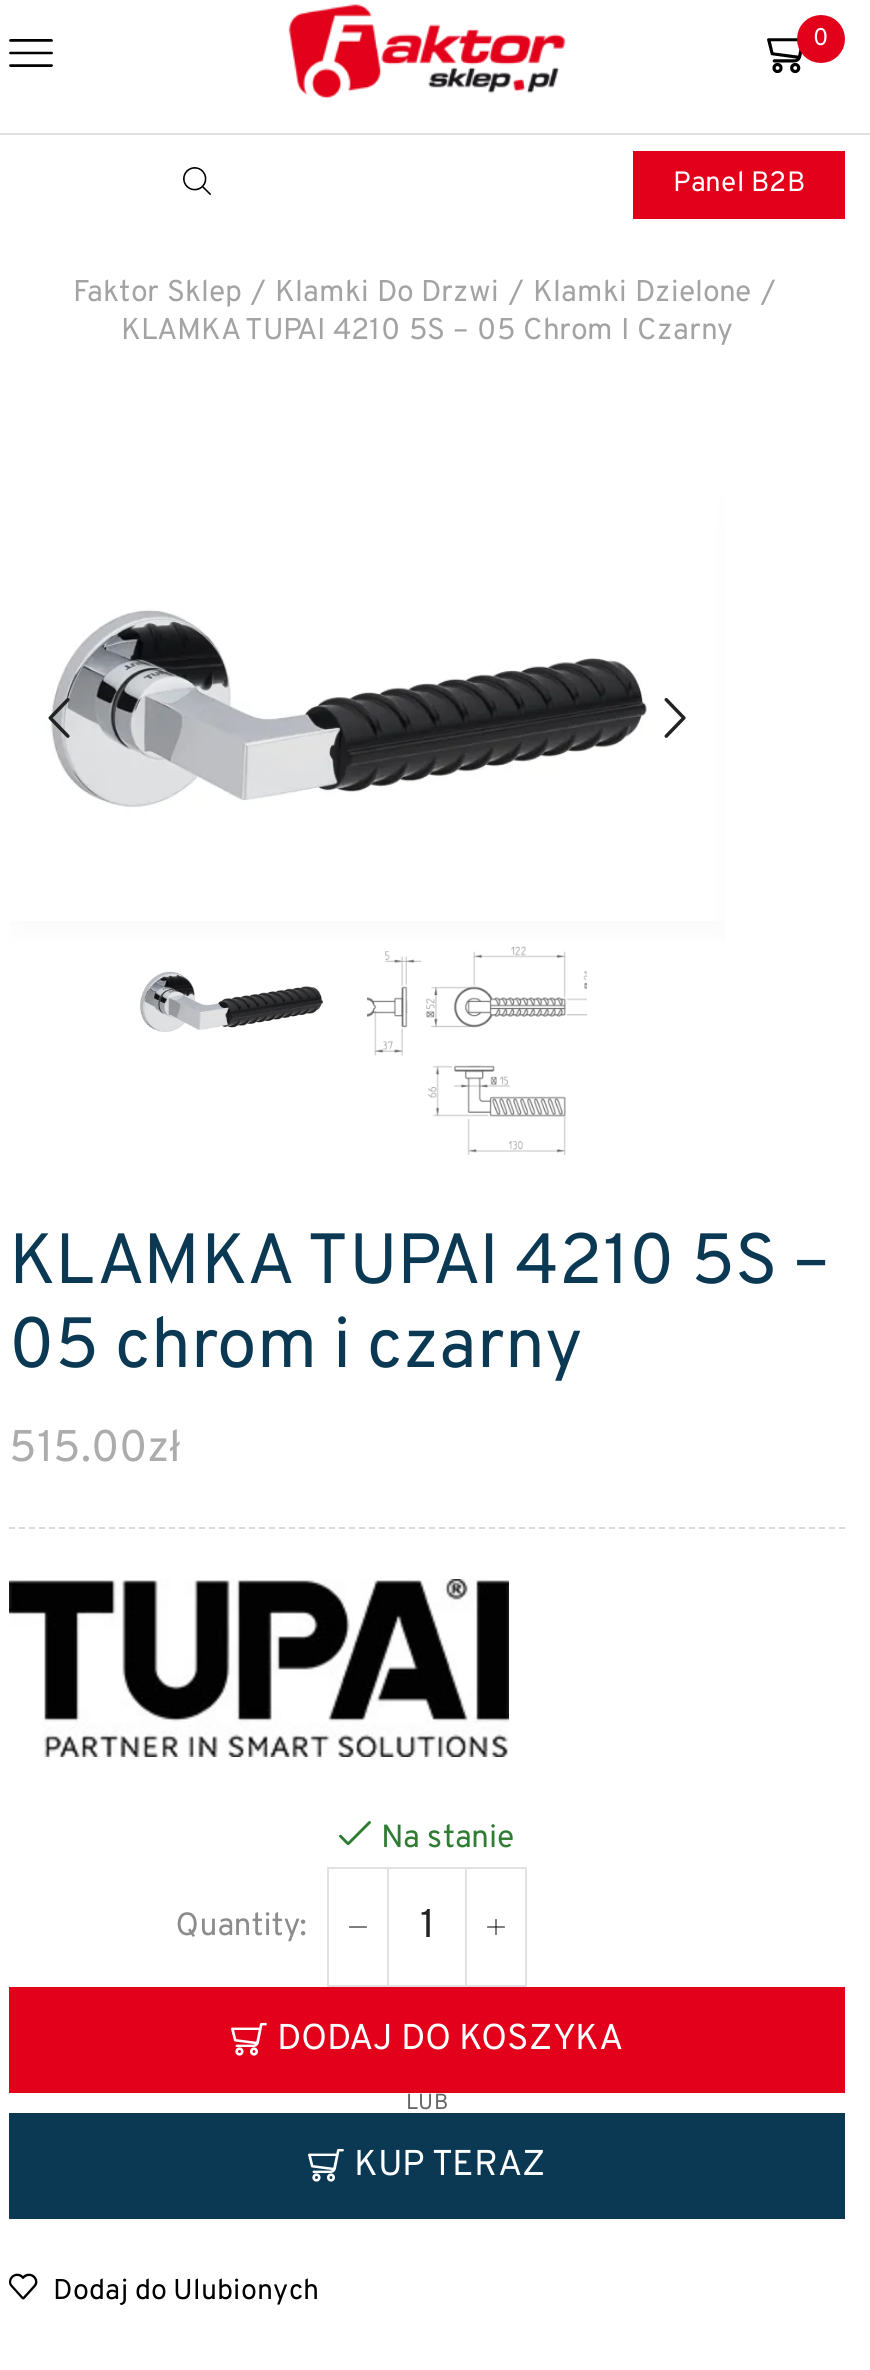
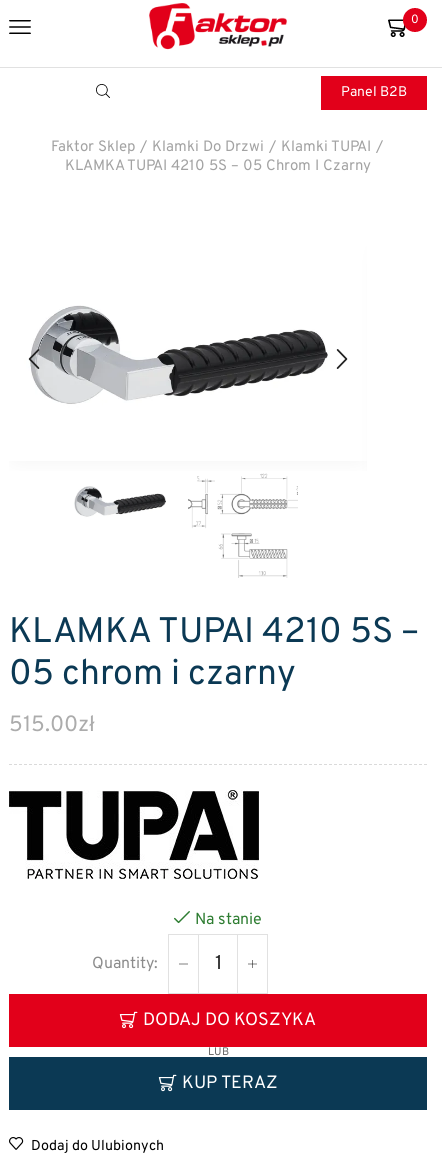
- Faktor Sklep / Klamki Do Drzwi / Klamki Dzielone /
+ Faktor Sklep / Klamki Do Drzwi / Klamki TUPAI /
